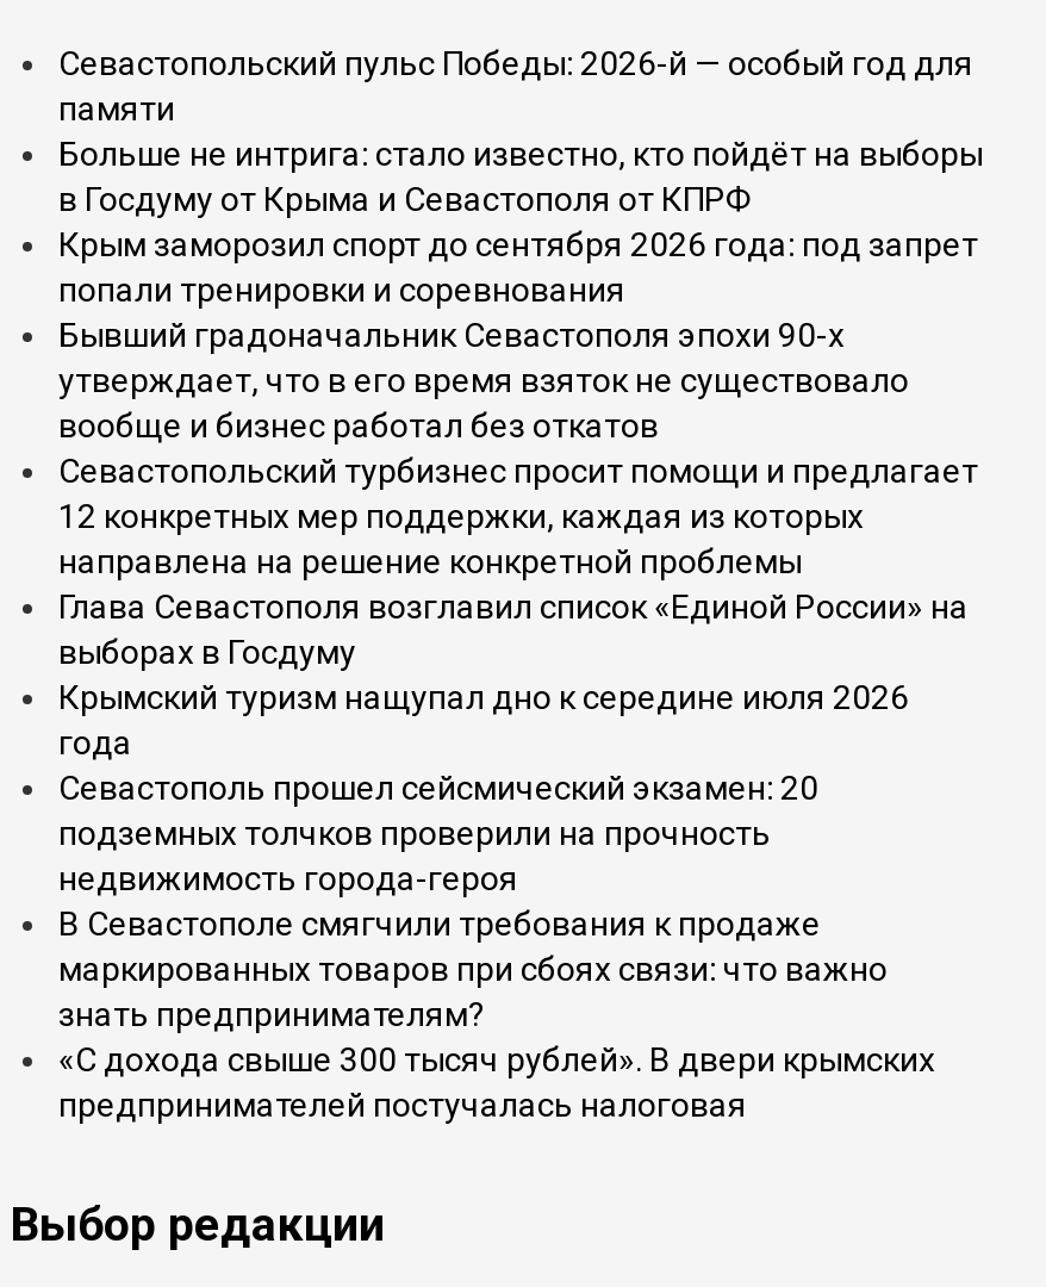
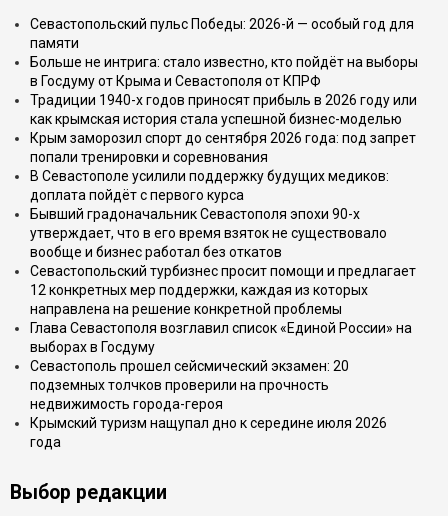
+ Традиции 1940-х годов приносят прибыль в 2026 году или
+ как крымская история стала успешной бизнес-моделью

moved down: Крым заморозил спорт до сентября 2026 года: под запрет | попали тренировки и соревнования

+ В Севастополе усилили поддержку будущих медиков:
+ доплата пойдёт с первого курса

moved down: Бывший градоначальник Севастополя эпохи 90-х | утверждает, что в его время взяток не существовало | вообще и бизнес работал без откатов | Севастопольский турбизнес просит помощи и предлагает | 12 конкретных мер поддержки, каждая из которых | направлена на решение конкретной проблемы | Глава Севастополя возглавил список «Единой России» на | выборах в Госдуму

moved down: Крымский туризм нащупал дно к середине июля 2026 | года

moved down: Севастополь прошел сейсмический экзамен: 20 | подземных толчков проверили на прочность | недвижимость города-героя

- В Севастополе смягчили требования к продаже
- маркированных товаров при сбоях связи: что важно
- знать предпринимателям?
- «С дохода свыше 300 тысяч рублей». В двери крымских
- предпринимателей постучалась налоговая
